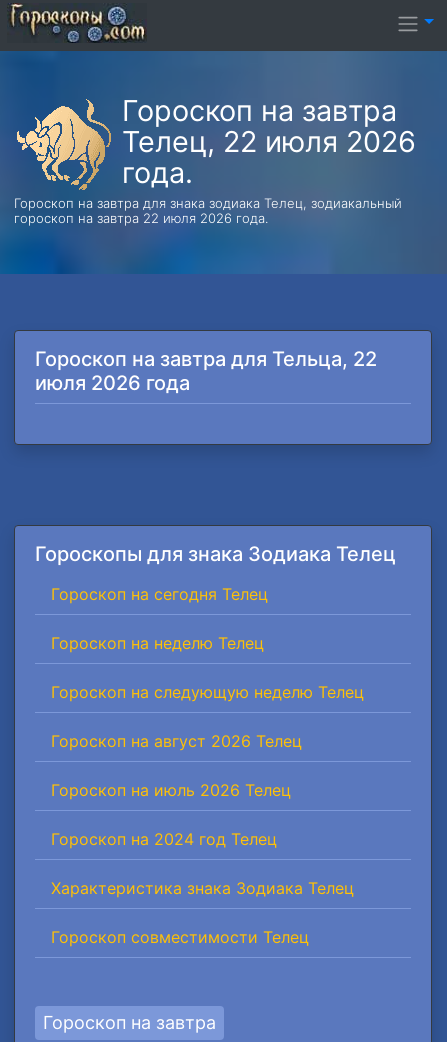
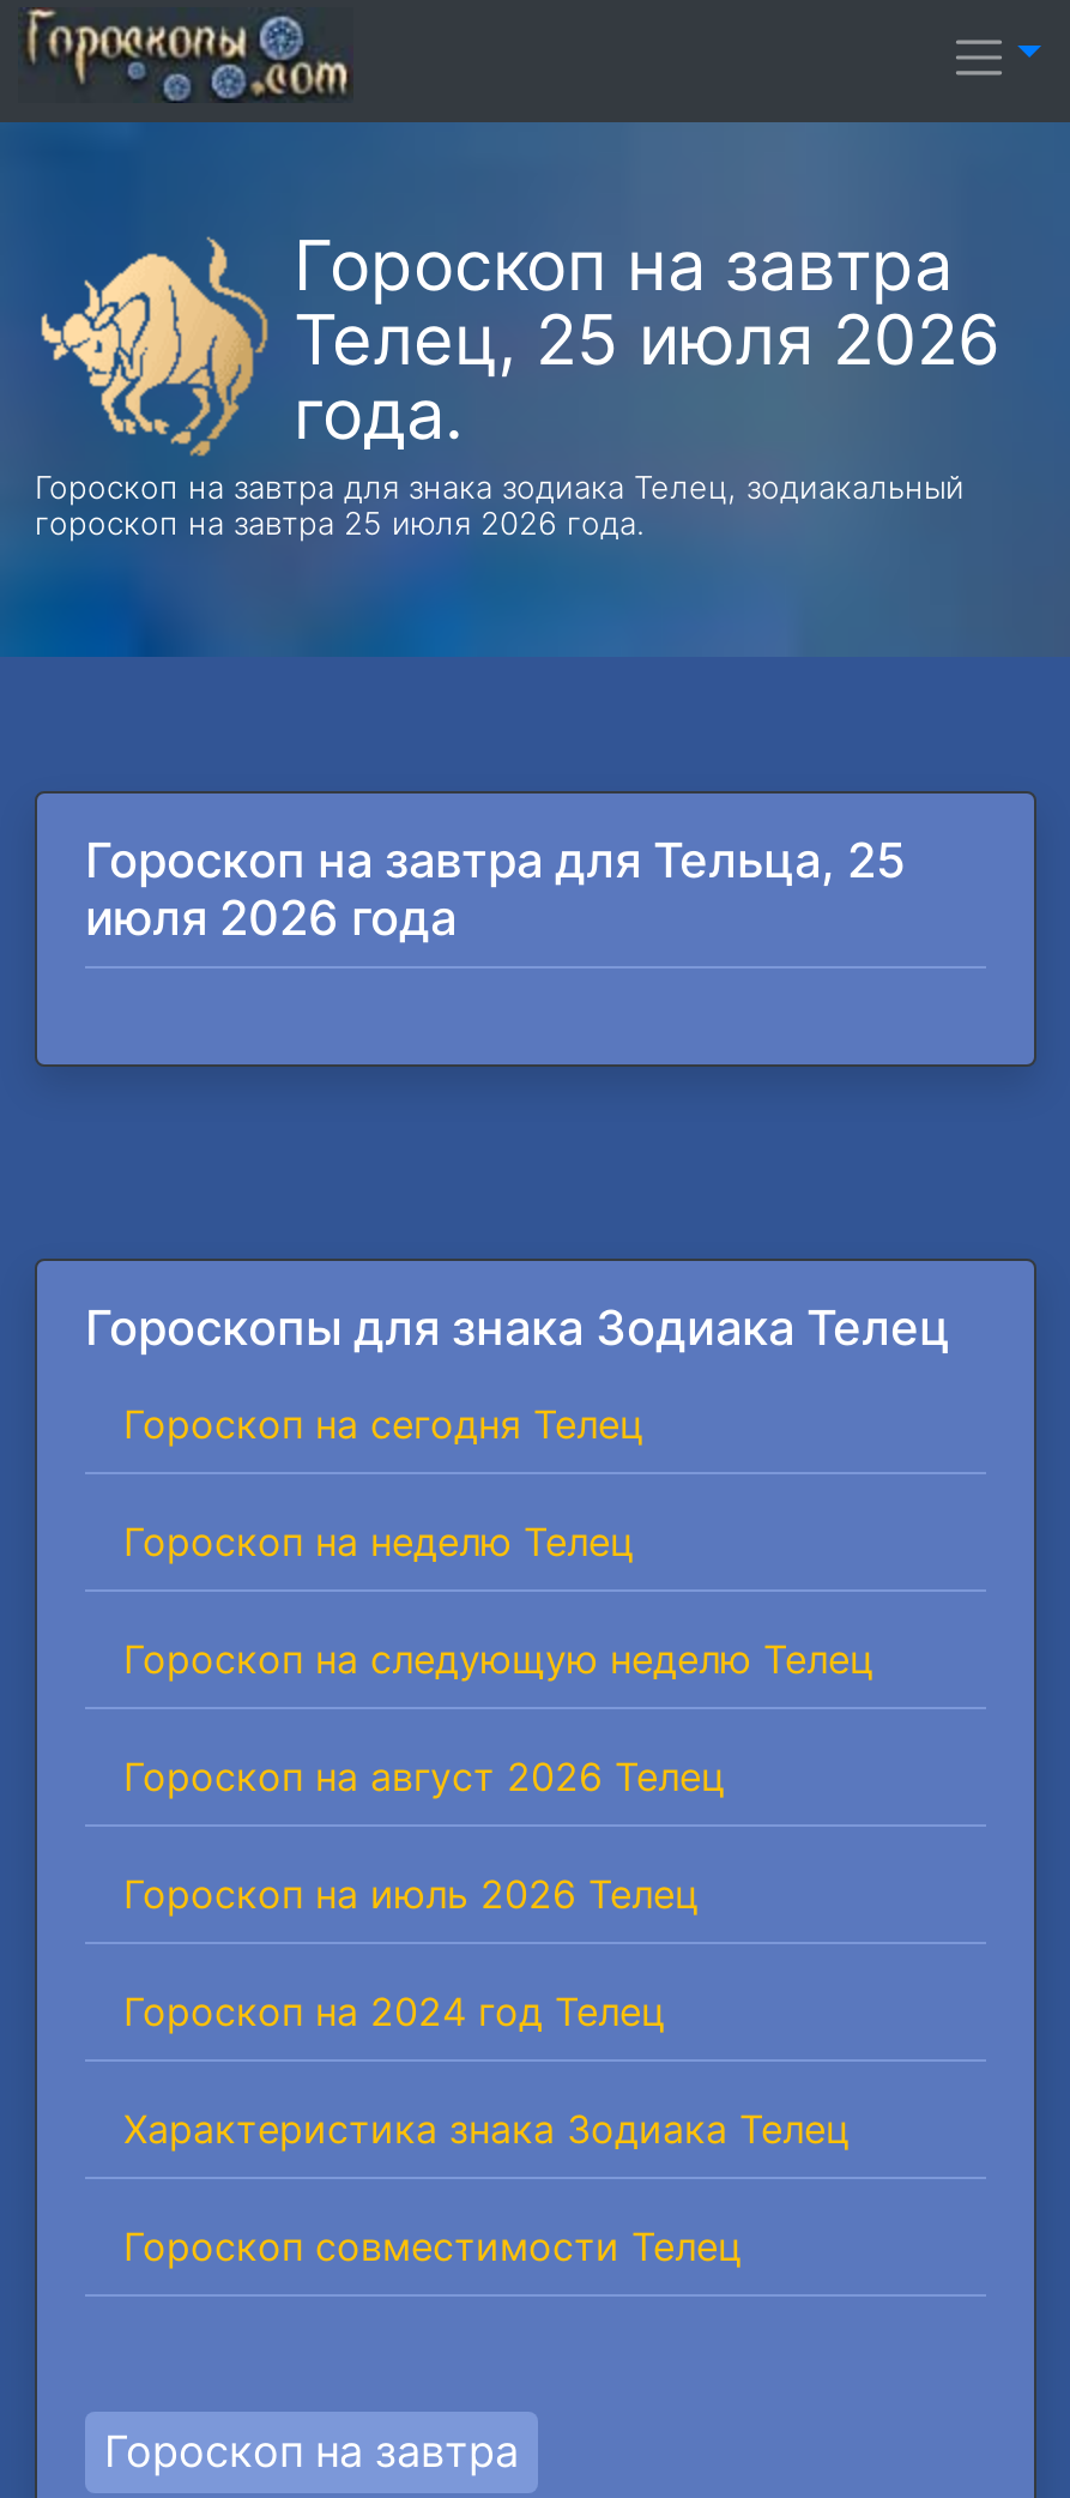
- Телец, 22 июля 2026
+ Телец, 25 июля 2026

- гороскоп на завтра 22 июля 2026 года.
+ гороскоп на завтра 25 июля 2026 года.

- Гороскоп на завтра для Тельца, 22
+ Гороскоп на завтра для Тельца, 25
